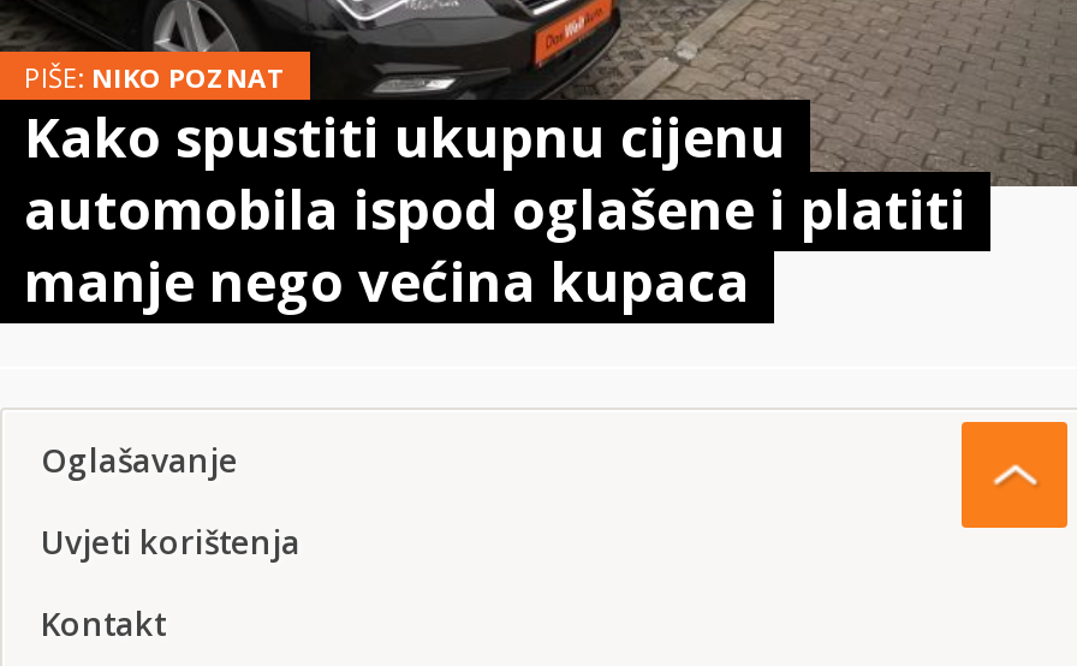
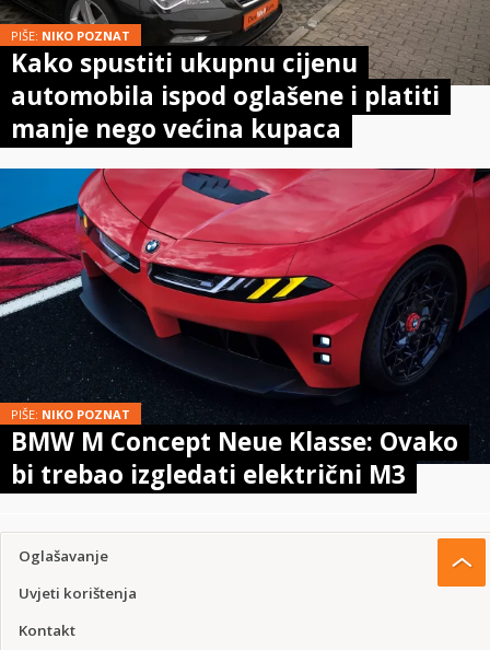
+ [image]
+ PIŠE: NIKO POZNAT
+ BMW M Concept Neue Klasse: Ovako
+ bi trebao izgledati električni M3
